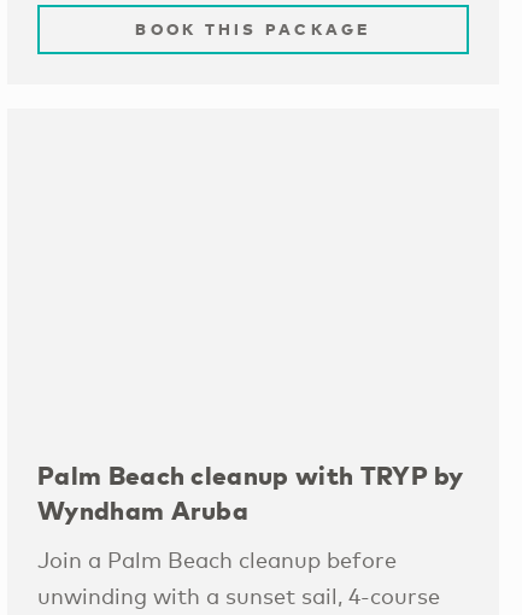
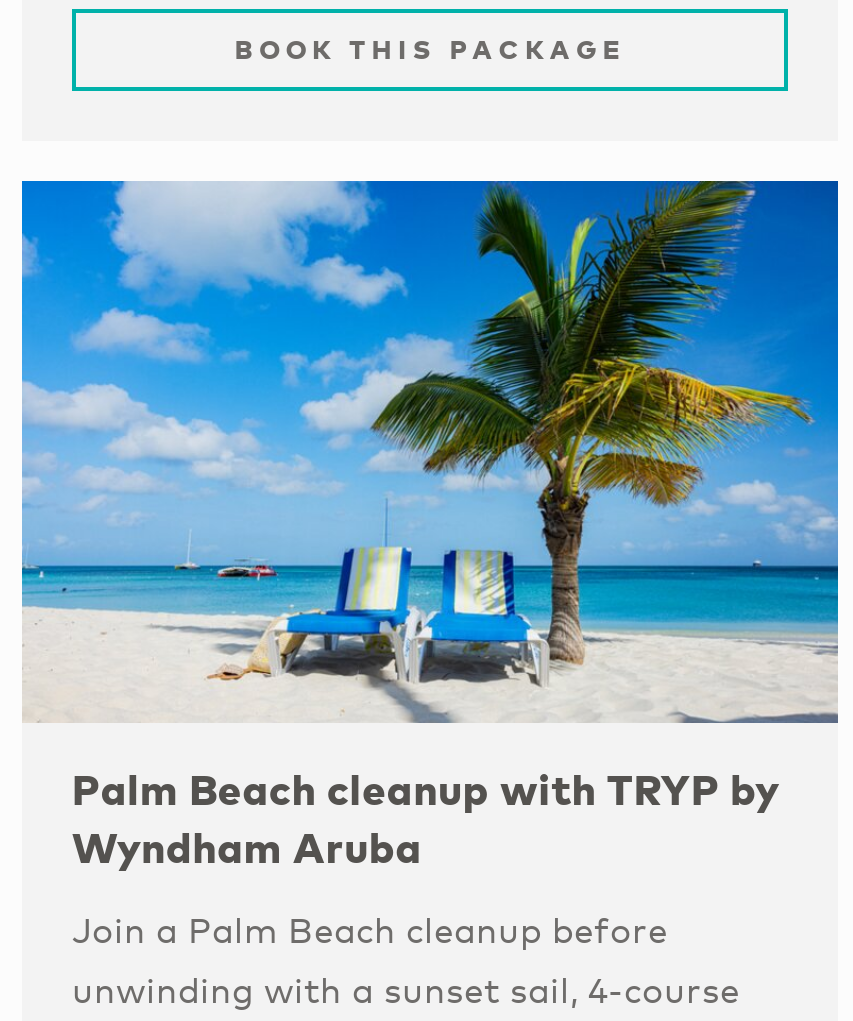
+ [image]
